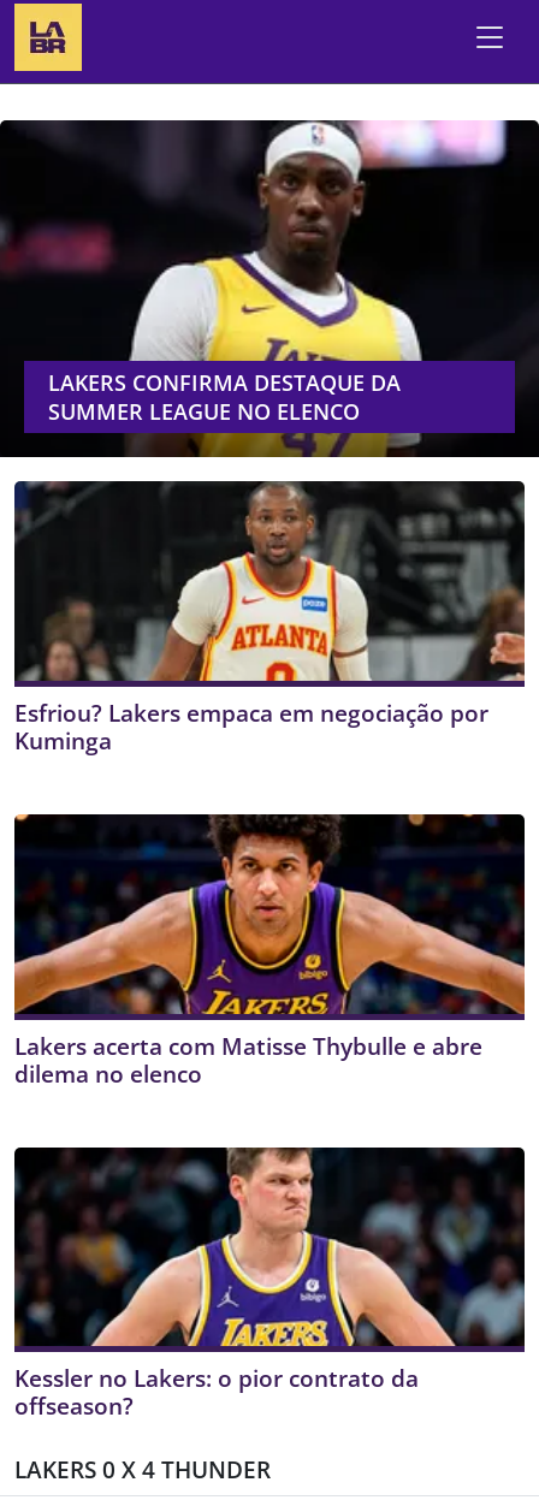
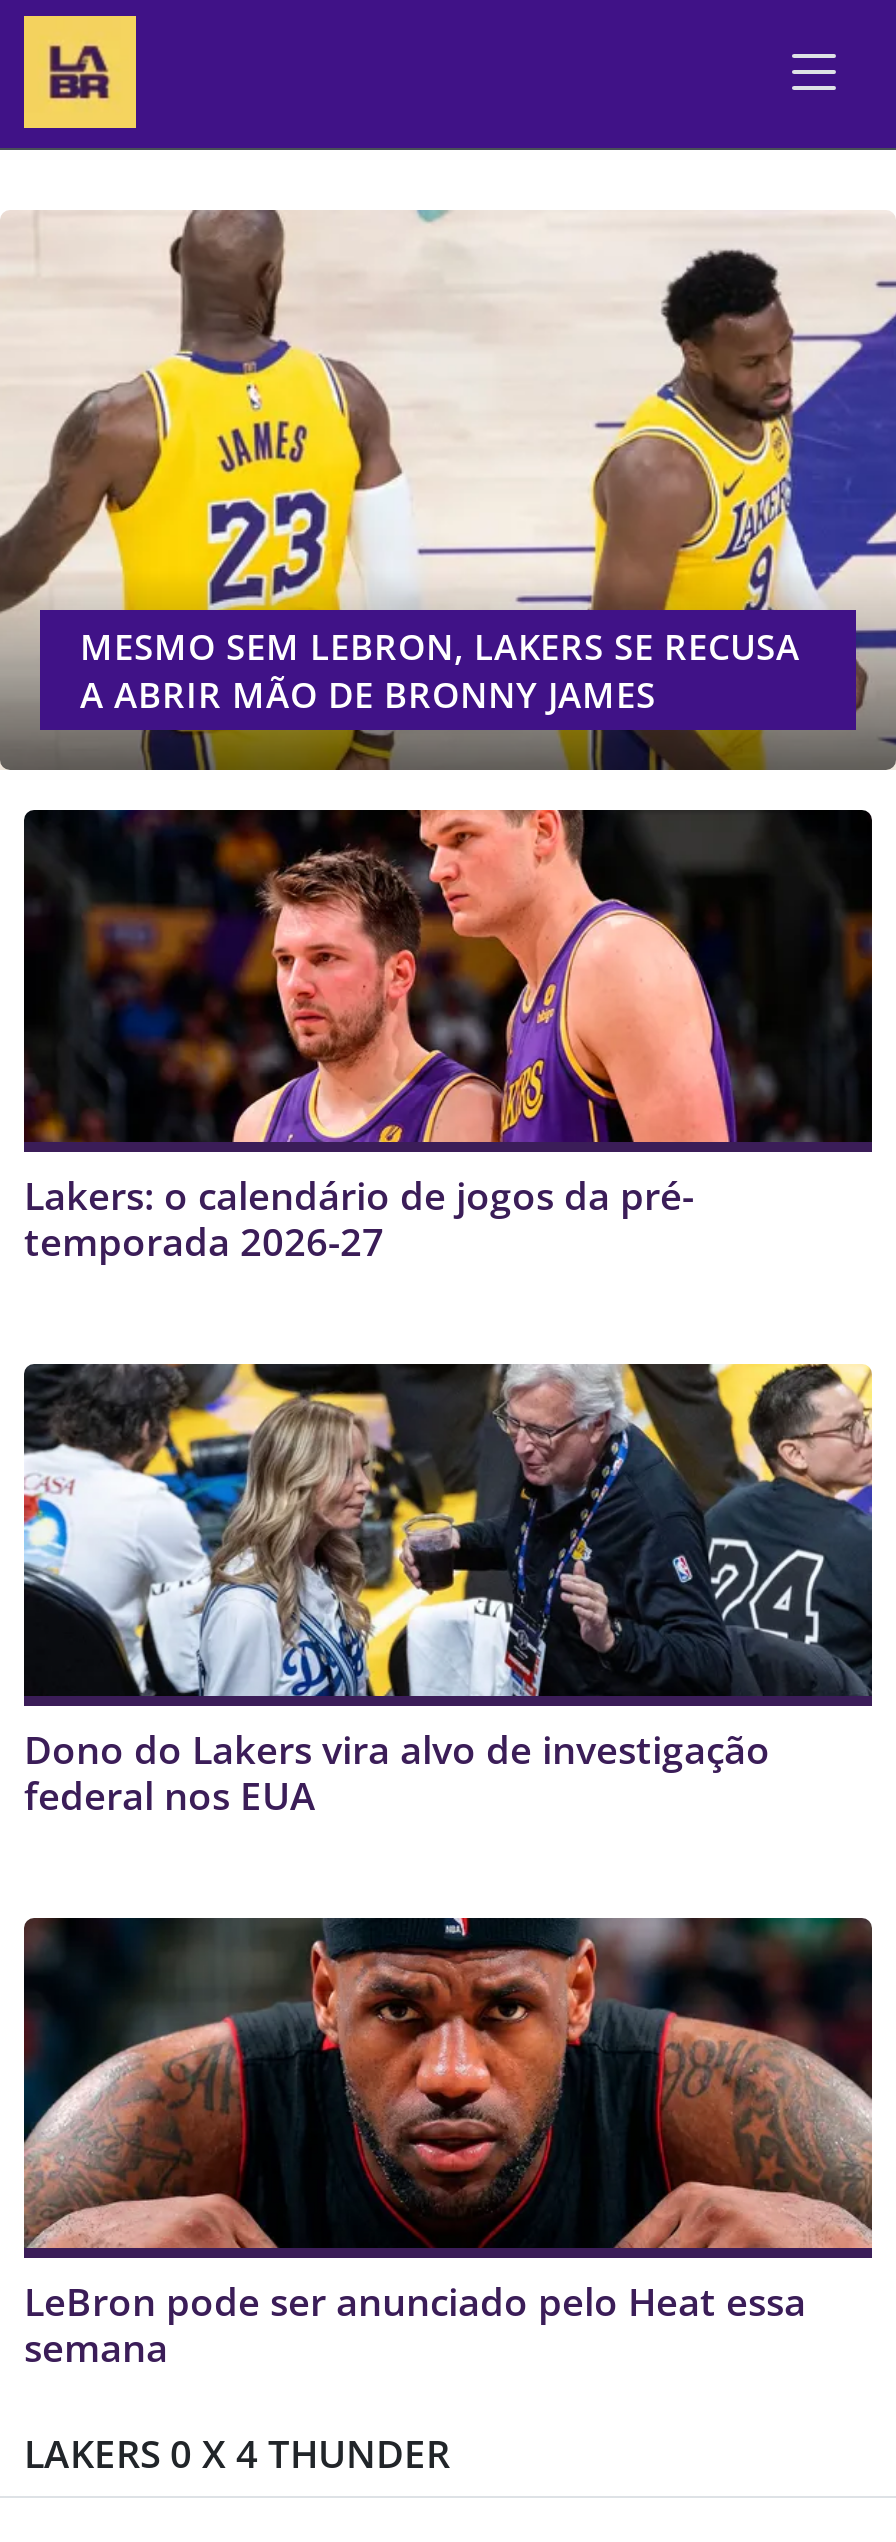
- [image]
- LAKERS CONFIRMA DESTAQUE DA
- SUMMER LEAGUE NO ELENCO
+ [image]
+ MESMO SEM LEBRON, LAKERS SE RECUSA
+ A ABRIR MÃO DE BRONNY JAMES

- [image]
- Esfriou? Lakers empaca em negociação por
- Kuminga
+ [image]
+ Lakers: o calendário de jogos da pré-
+ temporada 2026-27

- [image]
- Lakers acerta com Matisse Thybulle e abre
- dilema no elenco
+ [image]
+ Dono do Lakers vira alvo de investigação
+ federal nos EUA

- [image]
- Kessler no Lakers: o pior contrato da
- offseason?
+ [image]
+ LeBron pode ser anunciado pelo Heat essa
+ semana
